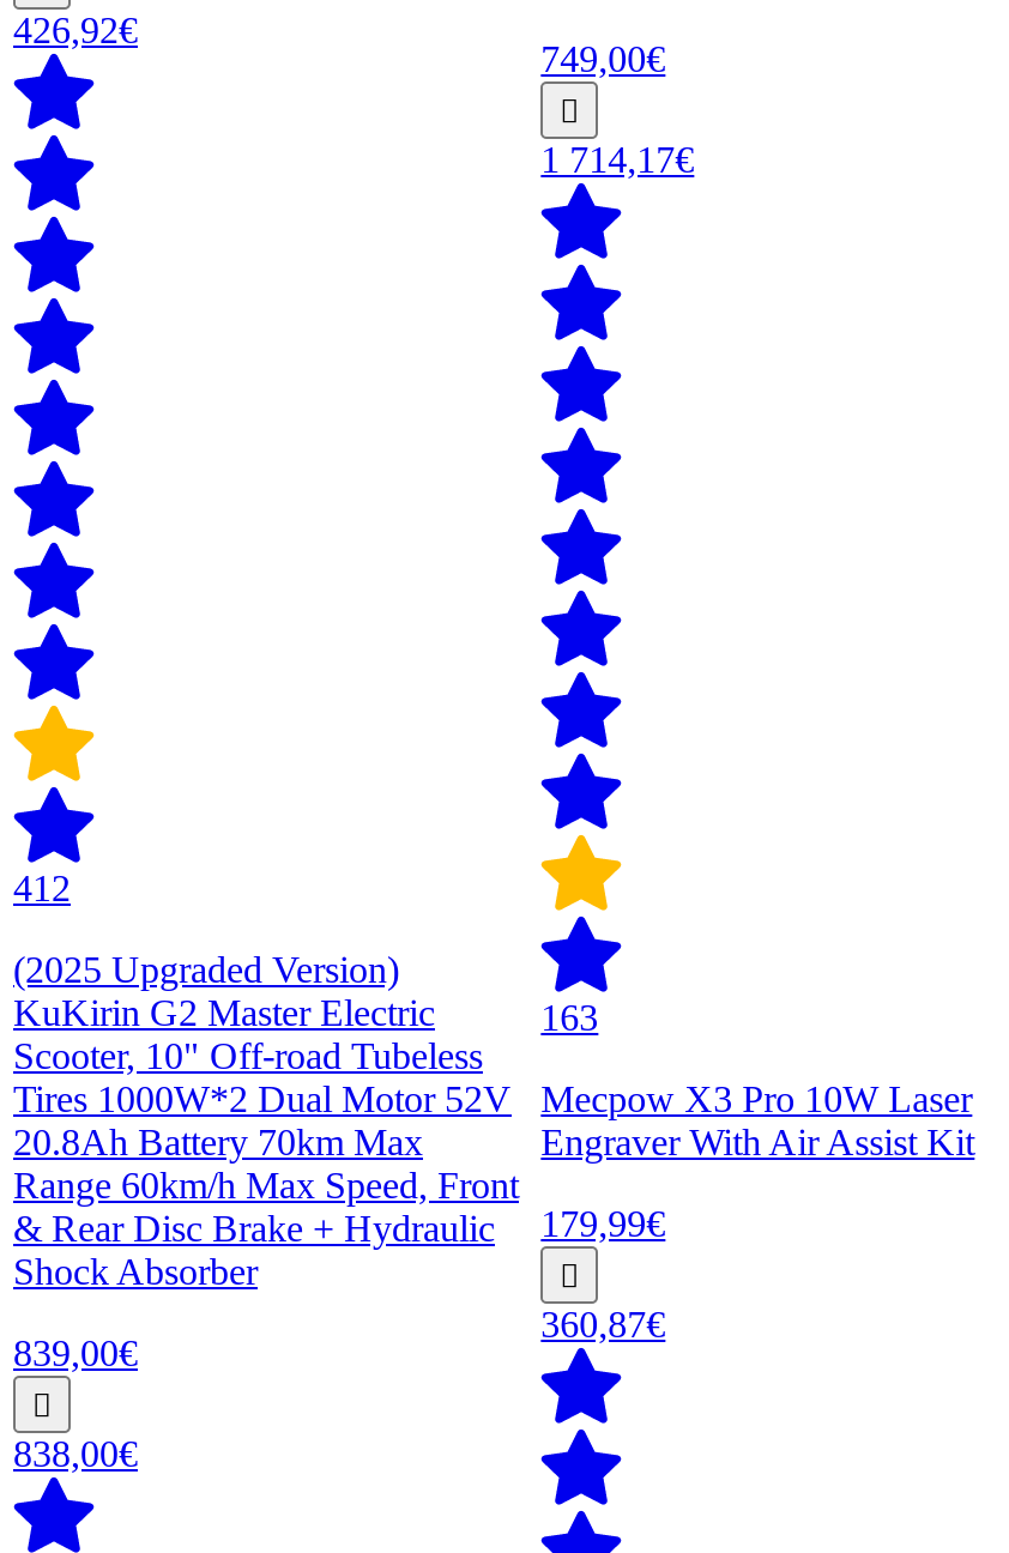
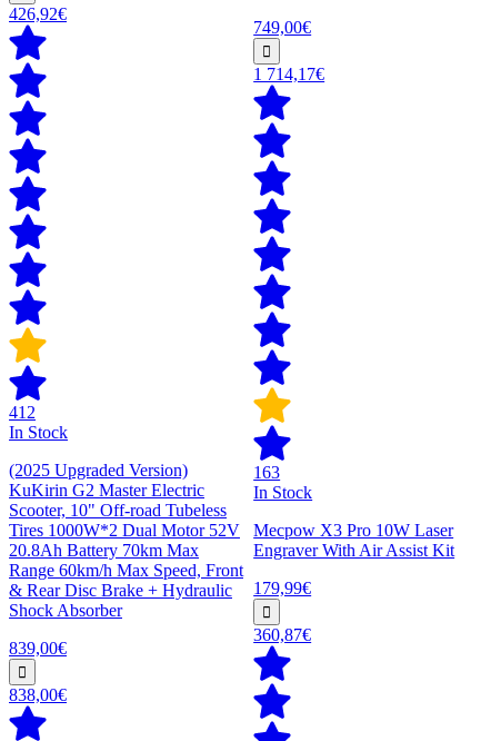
+ In Stock

+ In Stock
